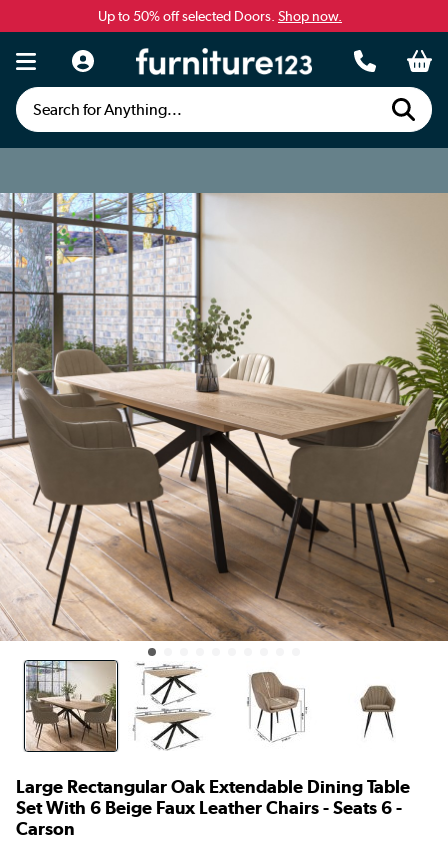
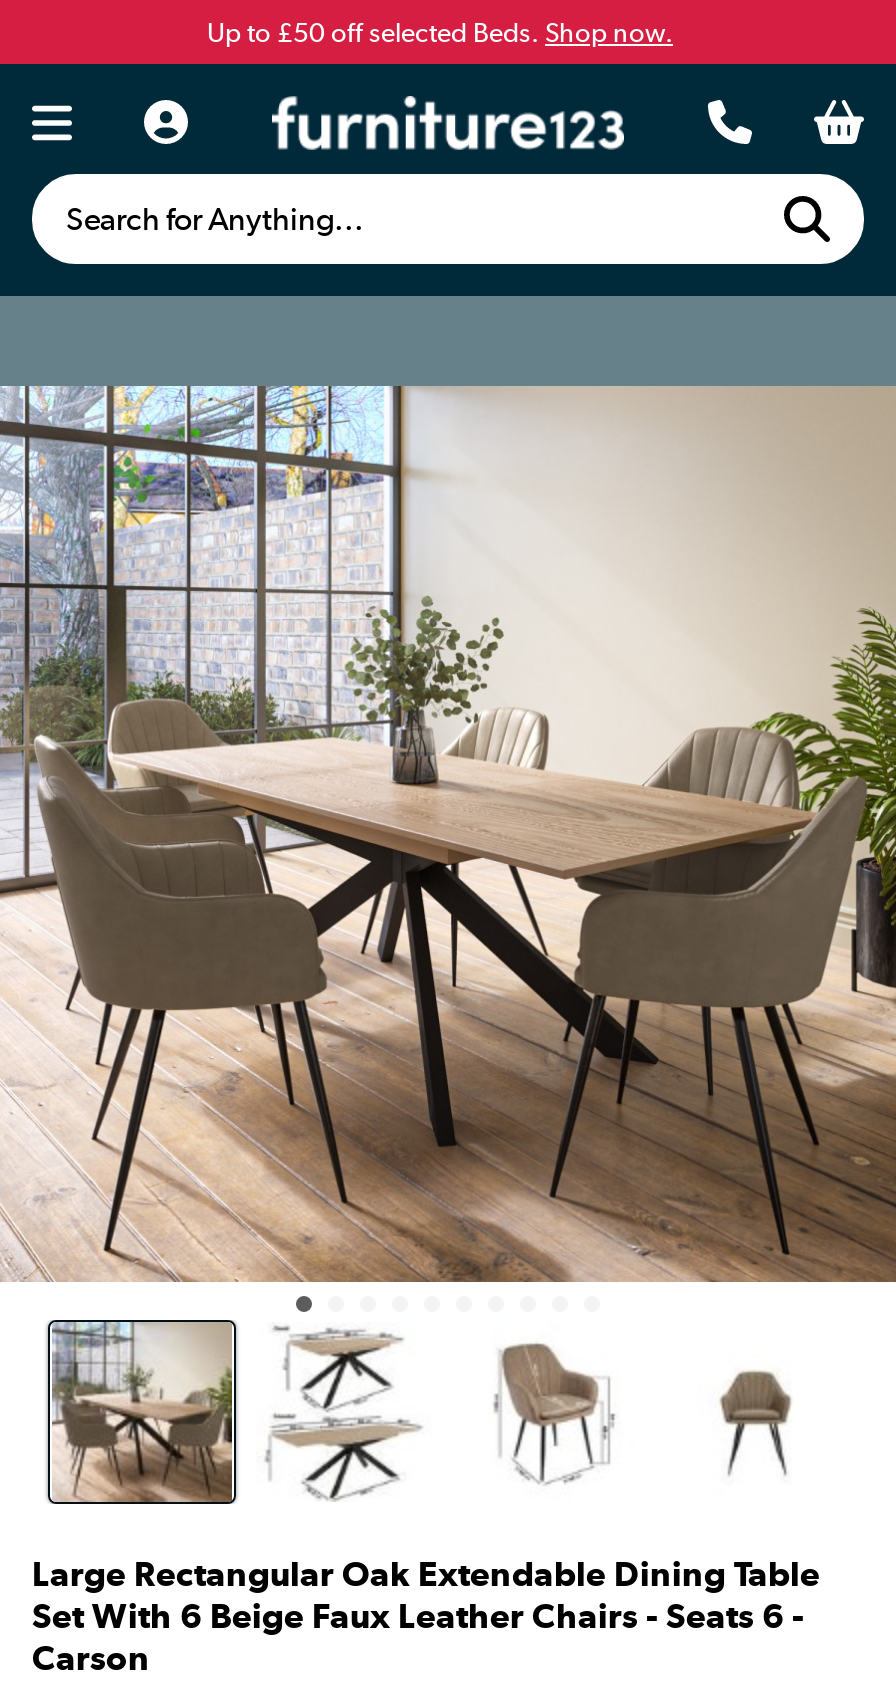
- Up to 50% off selected Doors. Shop now.
+ Up to £50 off selected Beds. Shop now.
